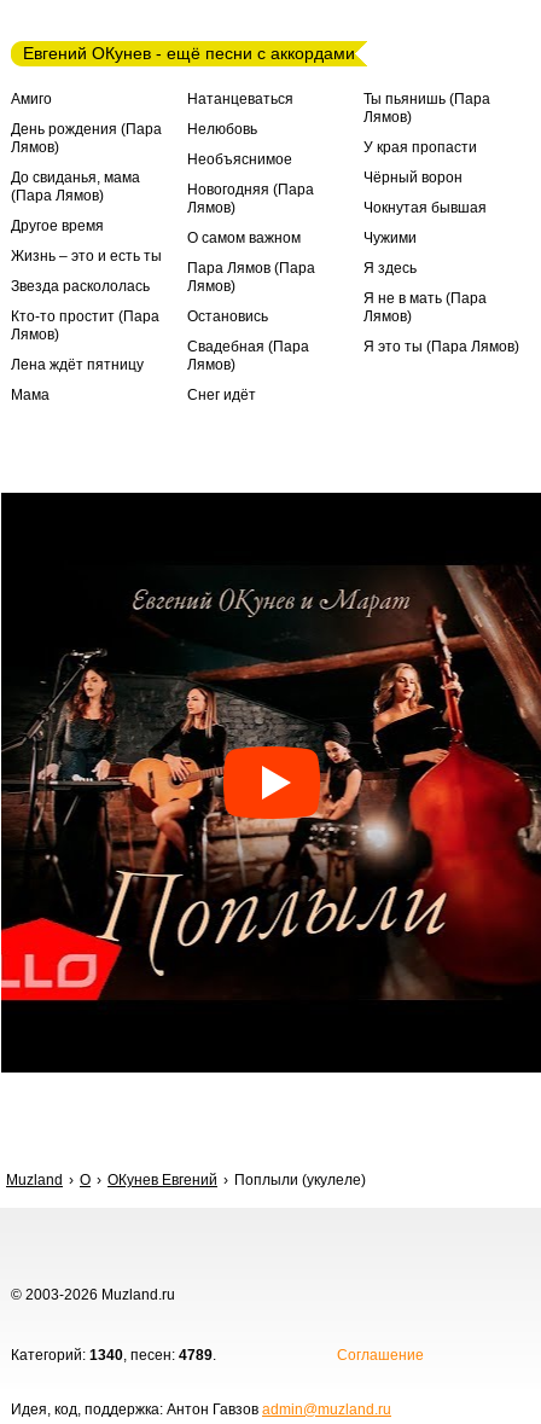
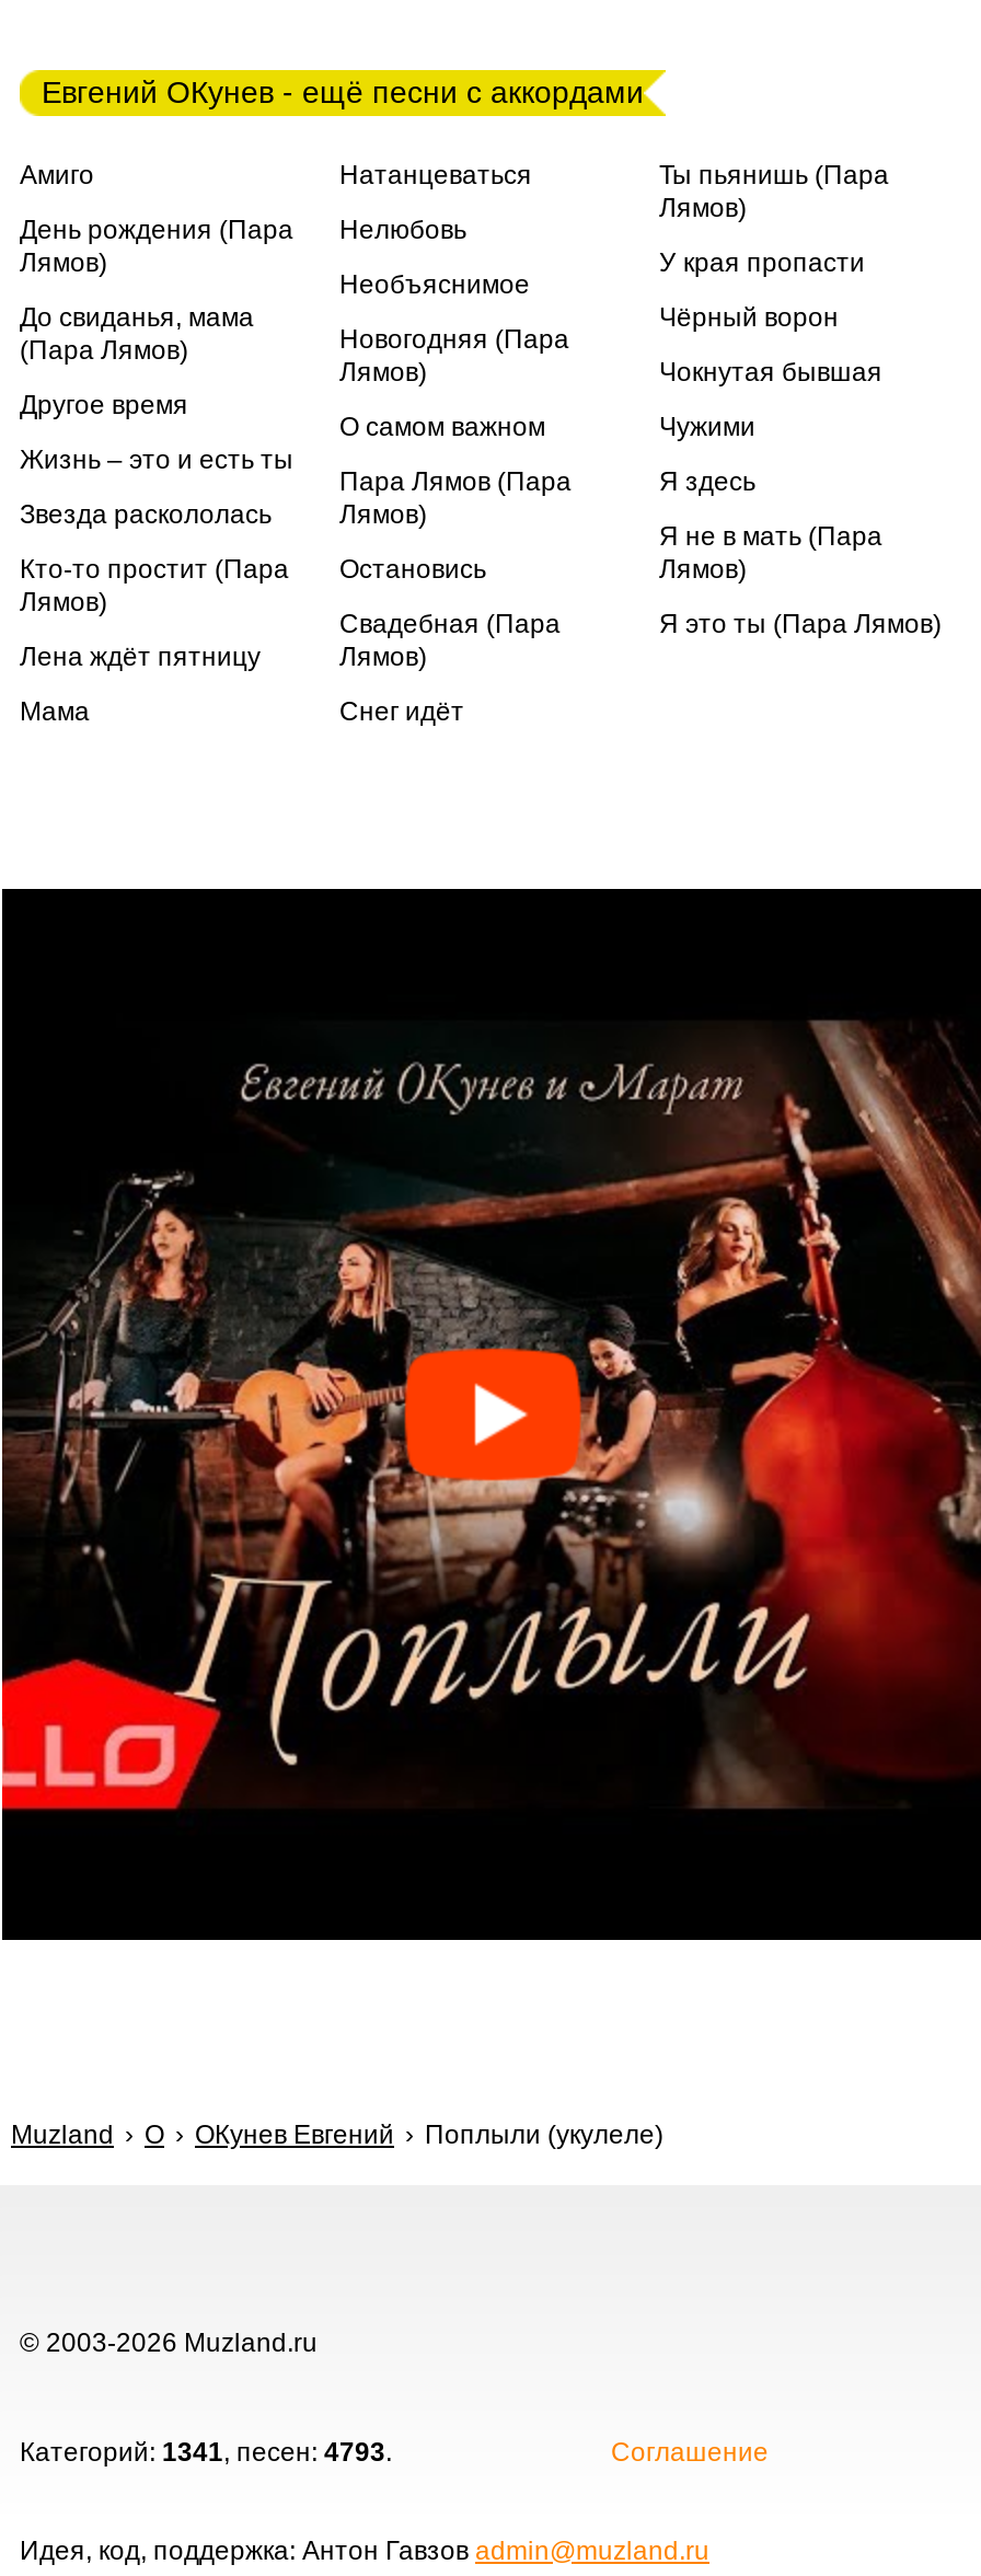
- Категорий: 1340, песен: 4789.
+ Категорий: 1341, песен: 4793.
